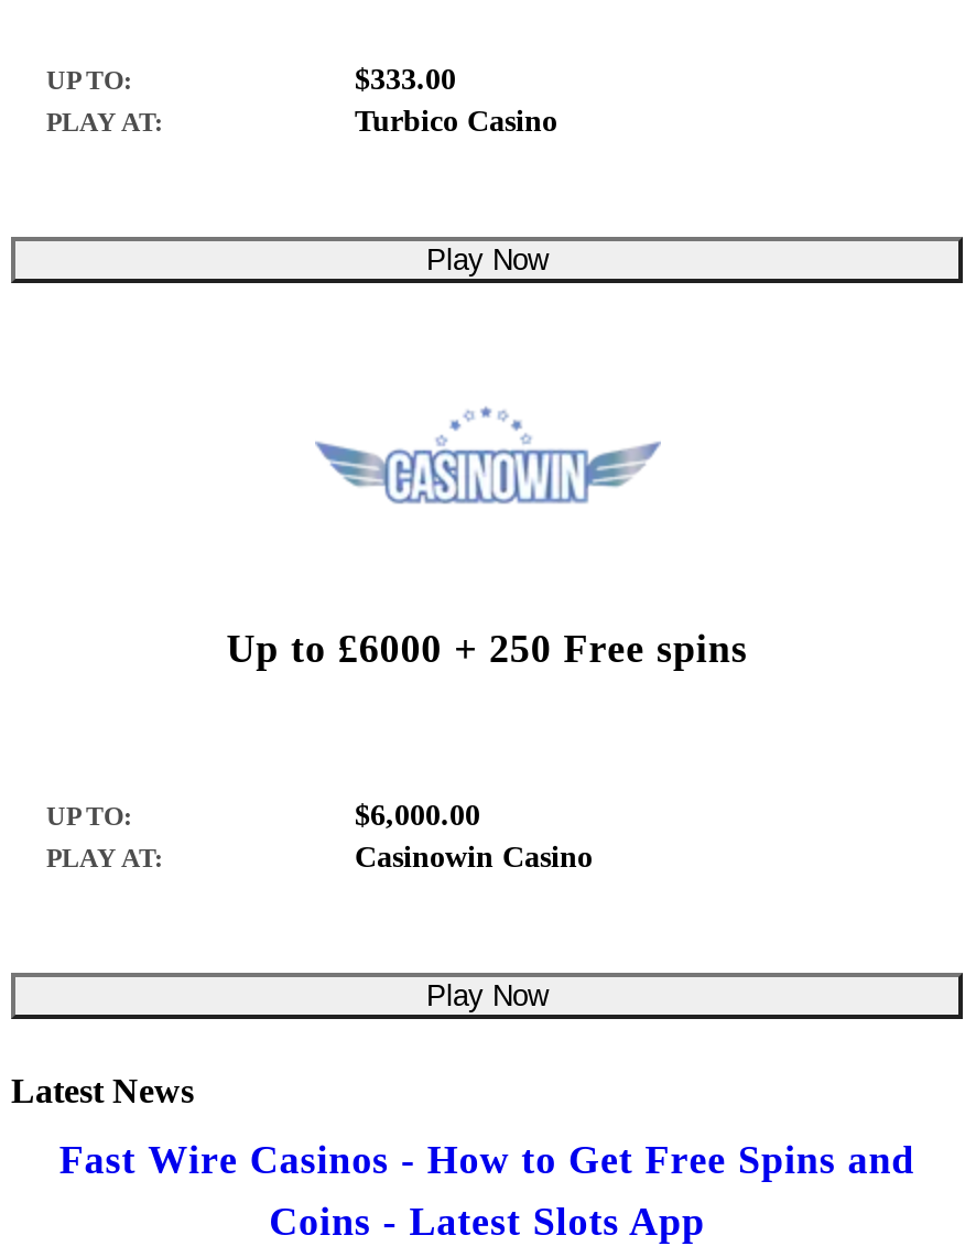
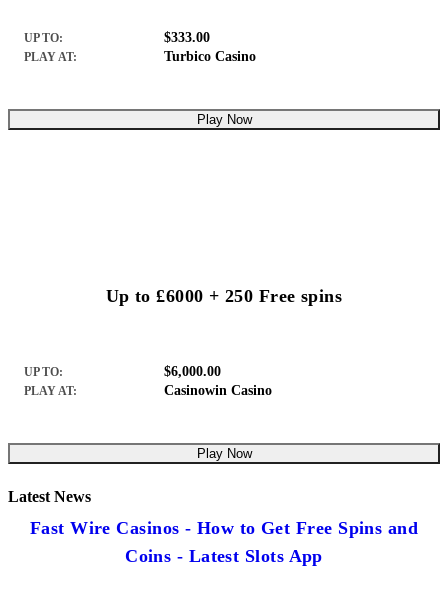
- [image]
